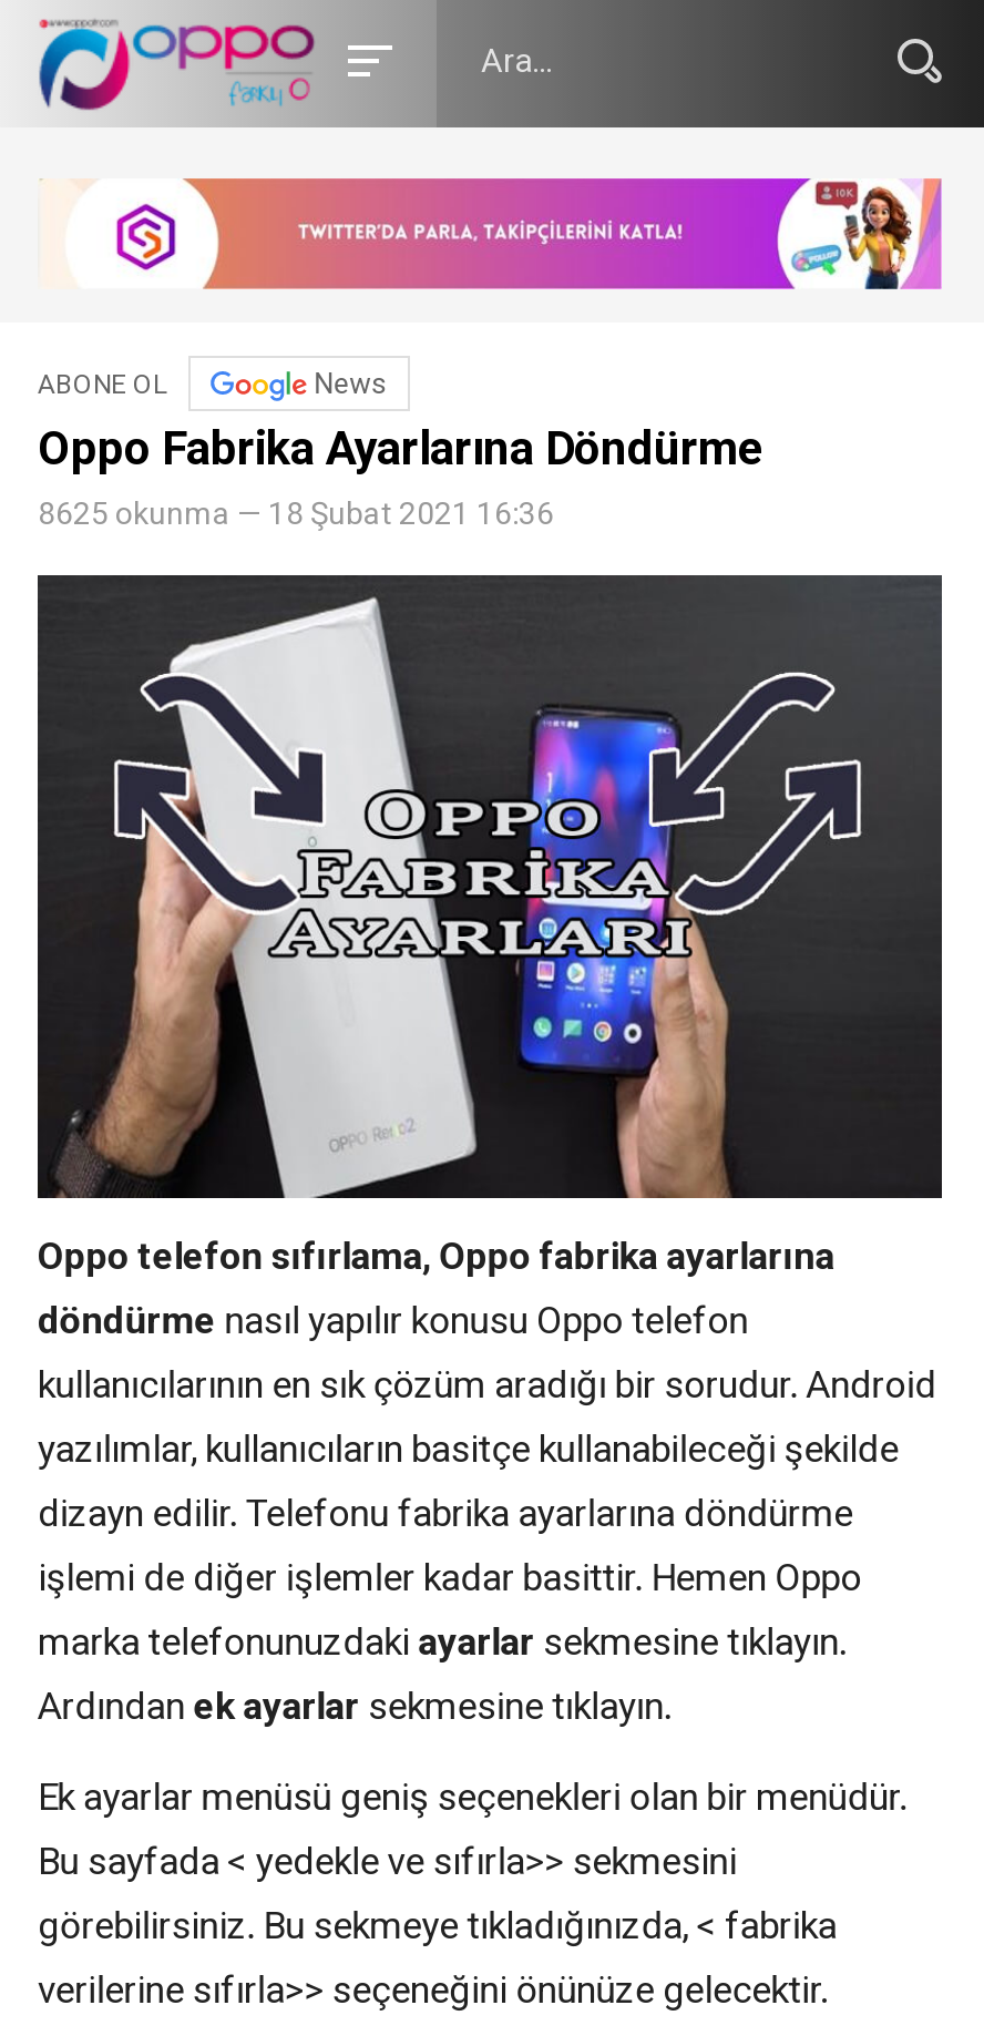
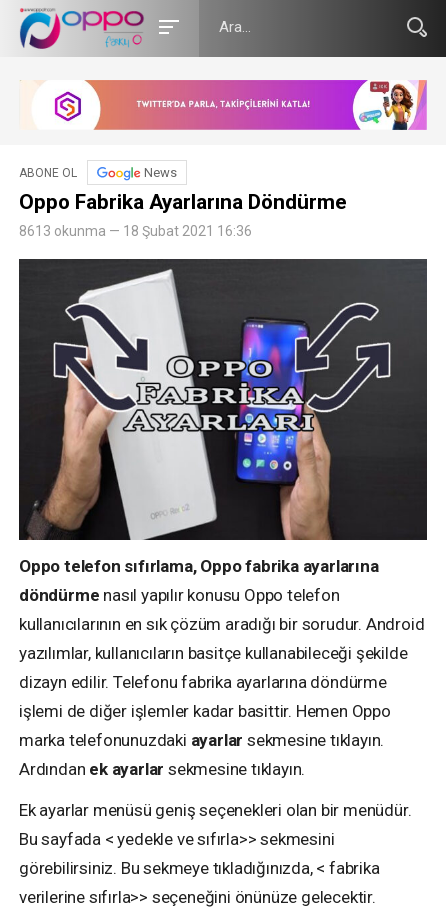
- 8625 okunma — 18 Şubat 2021 16:36
+ 8613 okunma — 18 Şubat 2021 16:36
